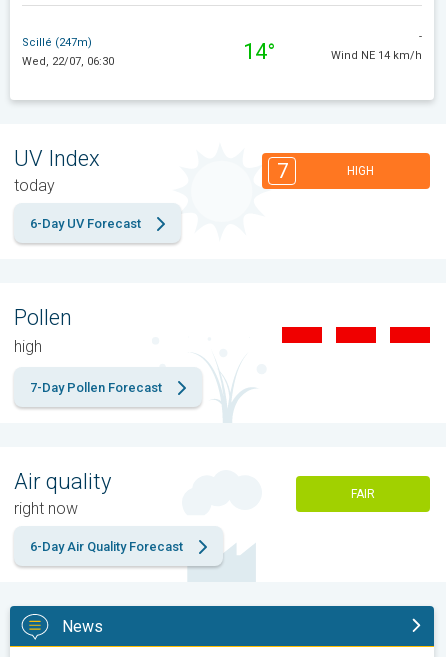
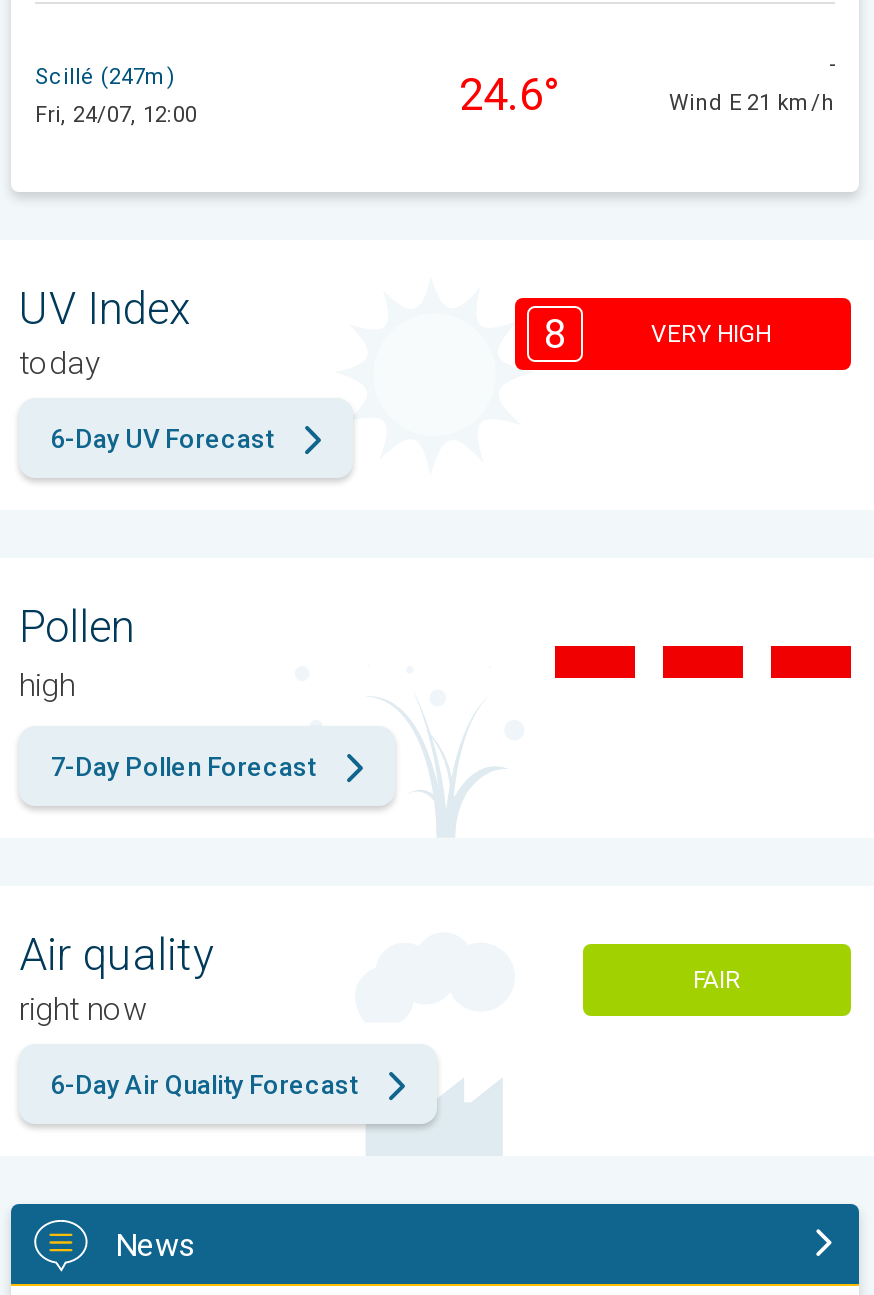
- Wed, 22/07, 06:30
- 14°
+ Fri, 24/07, 12:00
+ 24.6°

- Wind NE 14 km/h
+ Wind E 21 km/h

- 7
- HIGH
+ 8
+ VERY HIGH
